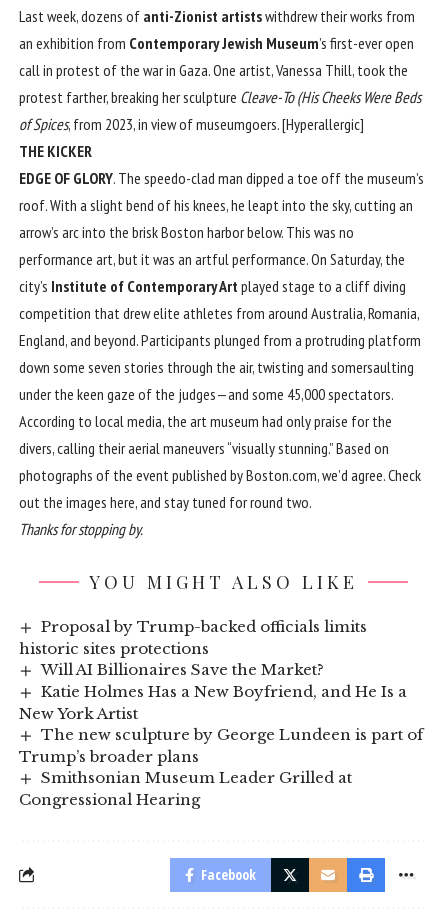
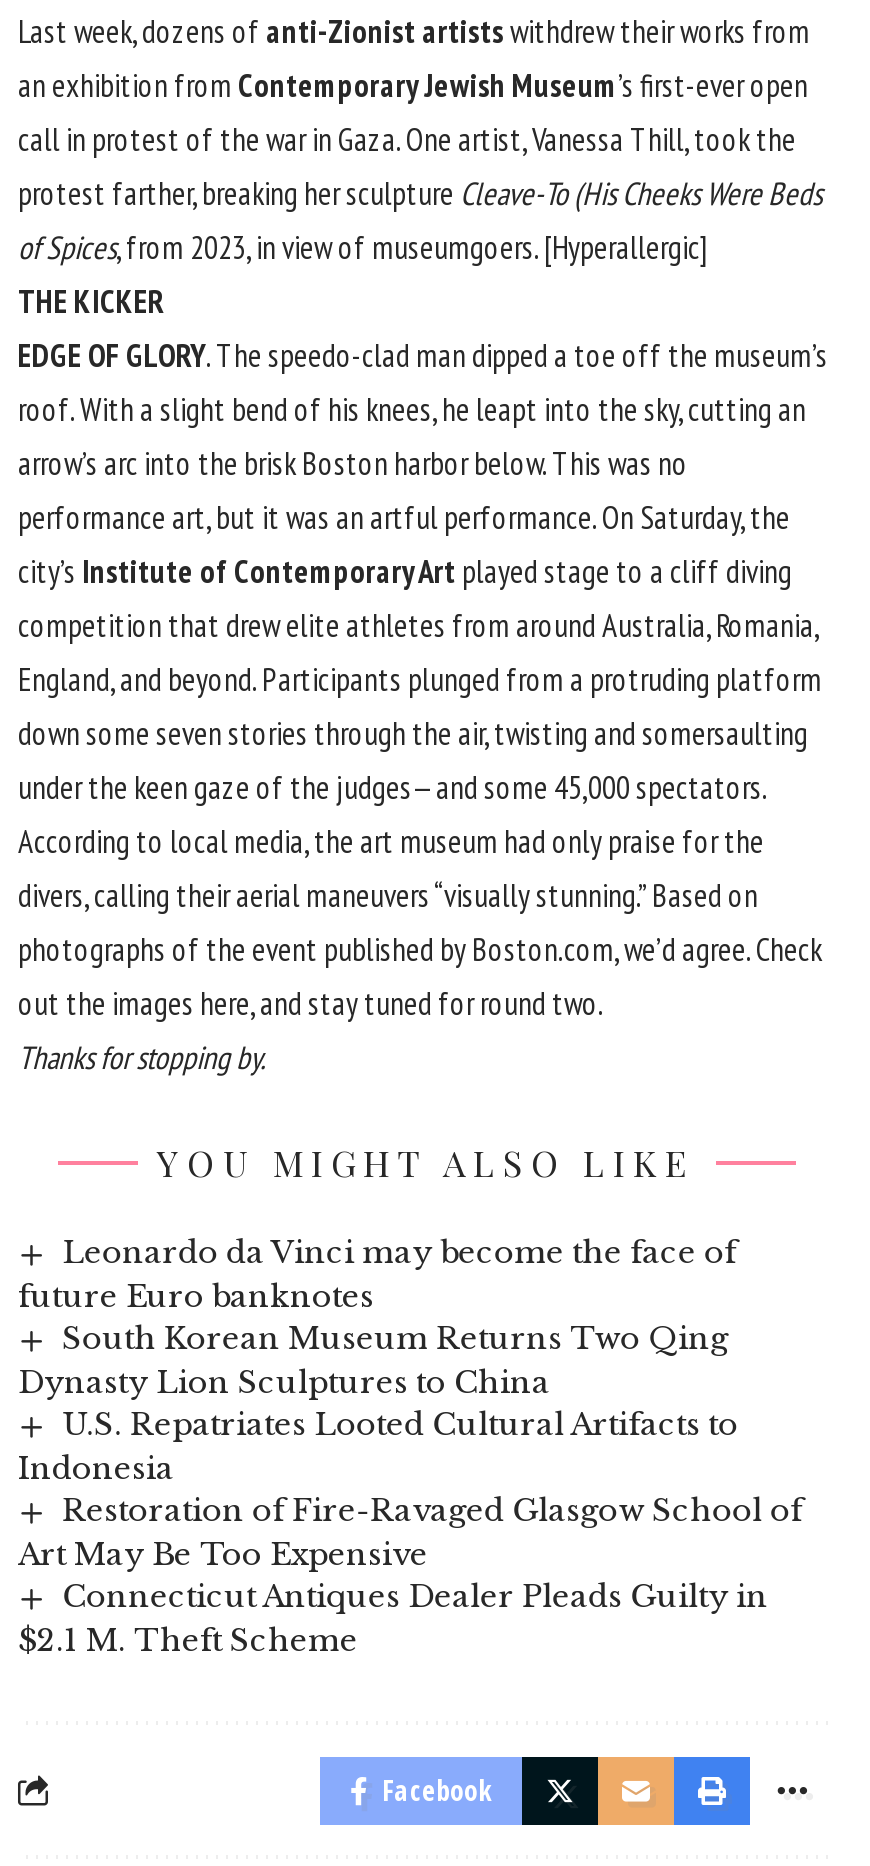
- Proposal by Trump-backed officials limits
- historic sites protections
- Will AI Billionaires Save the Market?
- Katie Holmes Has a New Boyfriend, and He Is a
- New York Artist
- The new sculpture by George Lundeen is part of
- Trump’s broader plans
- Smithsonian Museum Leader Grilled at
- Congressional Hearing
+ Leonardo da Vinci may become the face of
+ future Euro banknotes
+ South Korean Museum Returns Two Qing
+ Dynasty Lion Sculptures to China
+ U.S. Repatriates Looted Cultural Artifacts to
+ Indonesia
+ Restoration of Fire-Ravaged Glasgow School of
+ Art May Be Too Expensive
+ Connecticut Antiques Dealer Pleads Guilty in
+ $2.1 M. Theft Scheme
